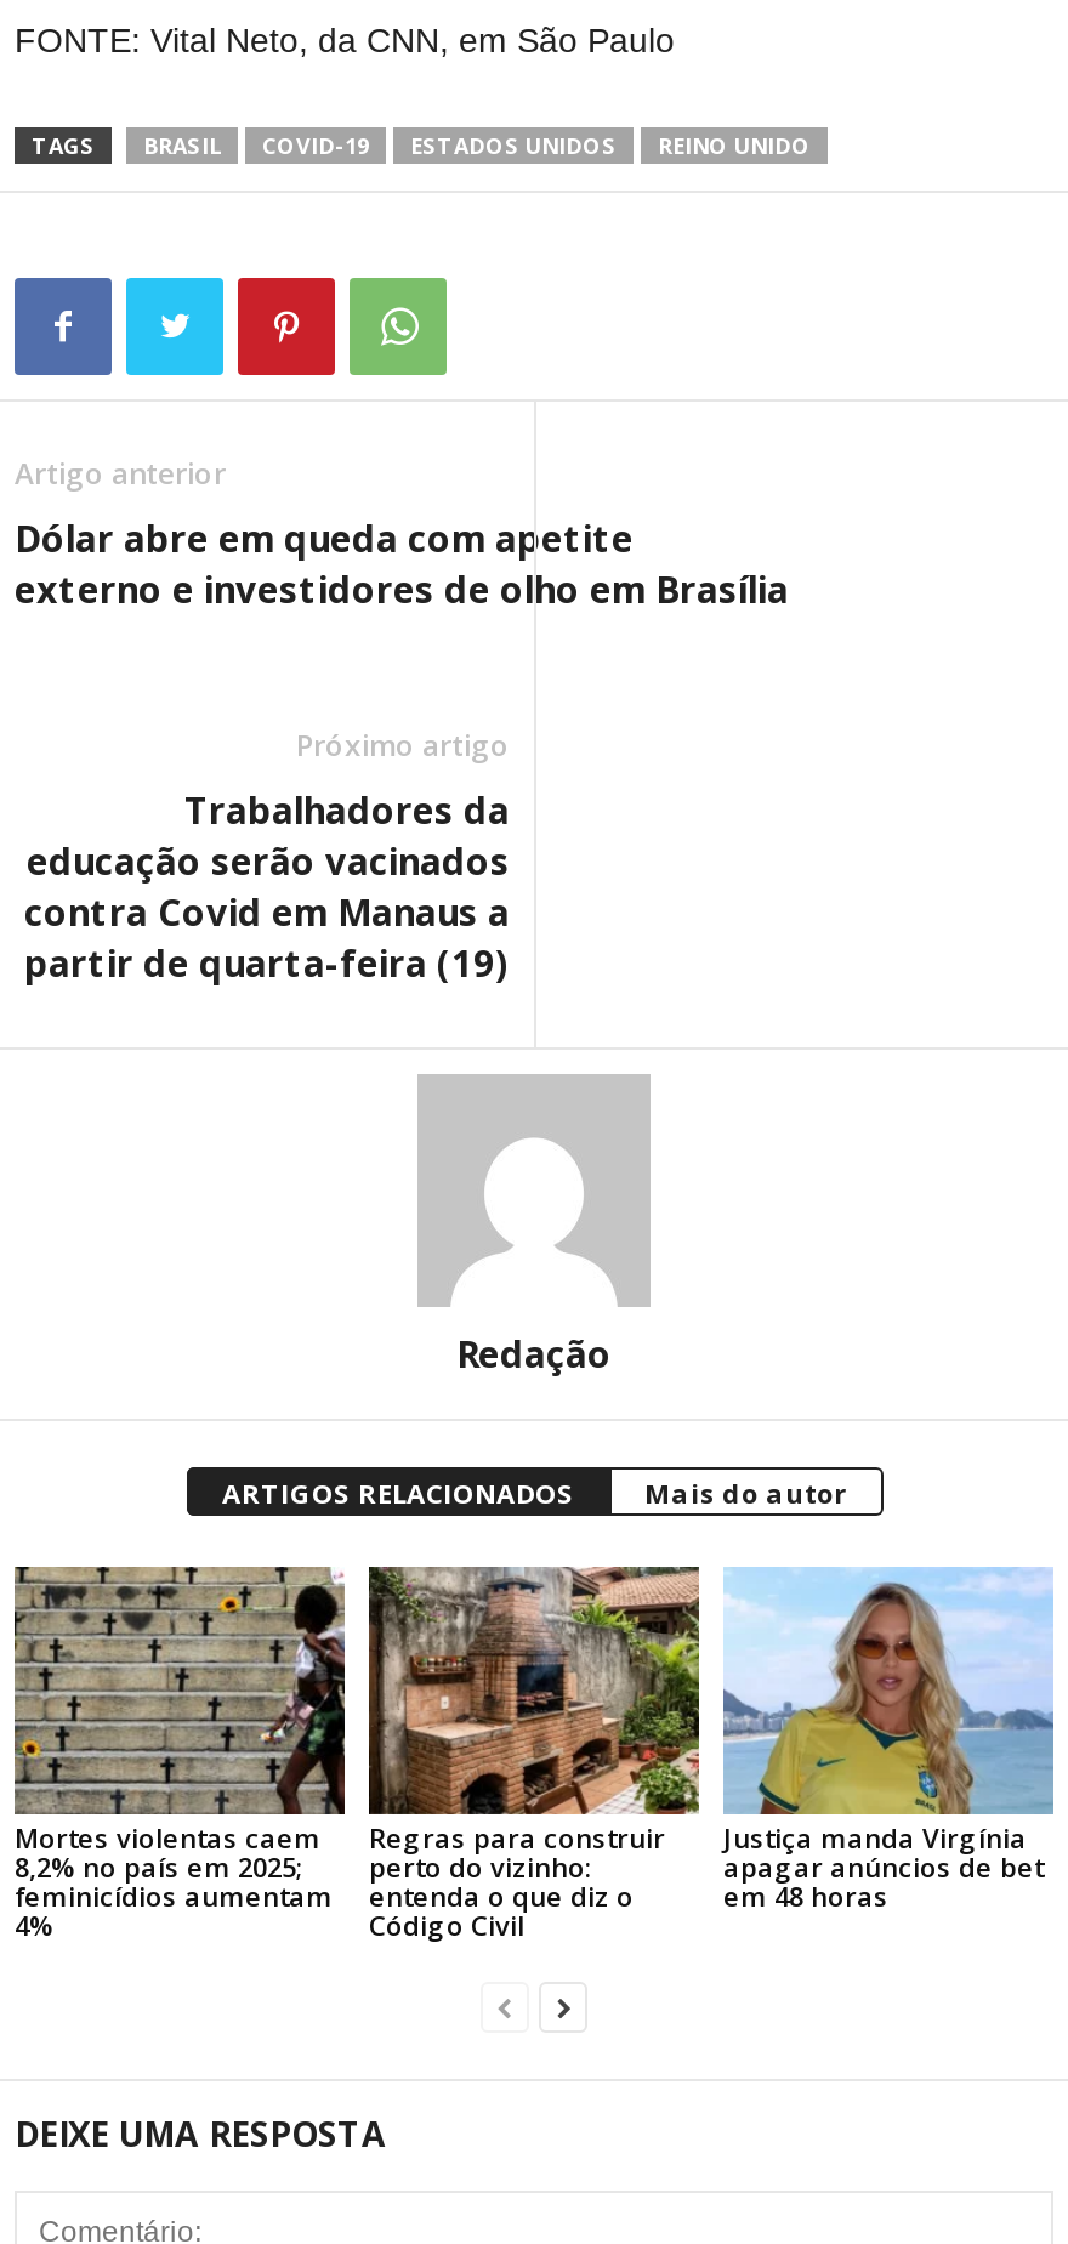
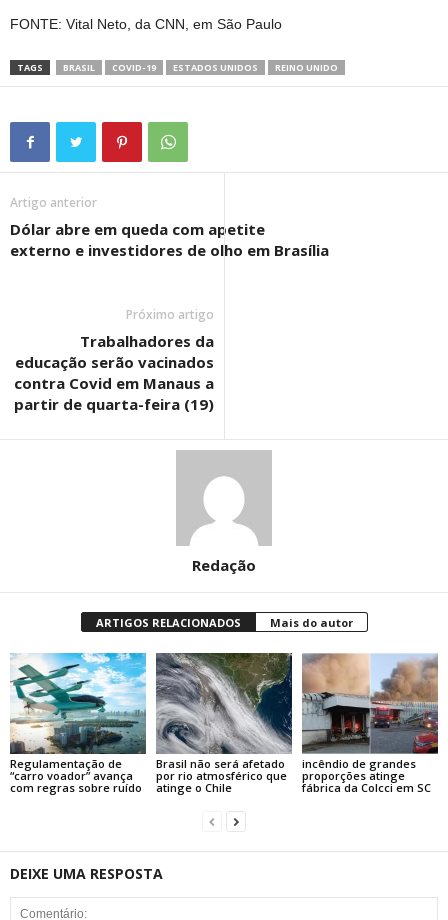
- [image]
- Mortes violentas caem
- 8,2% no país em 2025;
- feminicídios aumentam
- 4%
+ [image]
+ Regulamentação de
+ “carro voador” avança
+ com regras sobre ruído

- [image]
- Regras para construir
- perto do vizinho:
- entenda o que diz o
- Código Civil
+ [image]
+ Brasil não será afetado
+ por rio atmosférico que
+ atinge o Chile

- [image]
- Justiça manda Virgínia
- apagar anúncios de bet
- em 48 horas
+ [image]
+ incêndio de grandes
+ proporções atinge
+ fábrica da Colcci em SC
